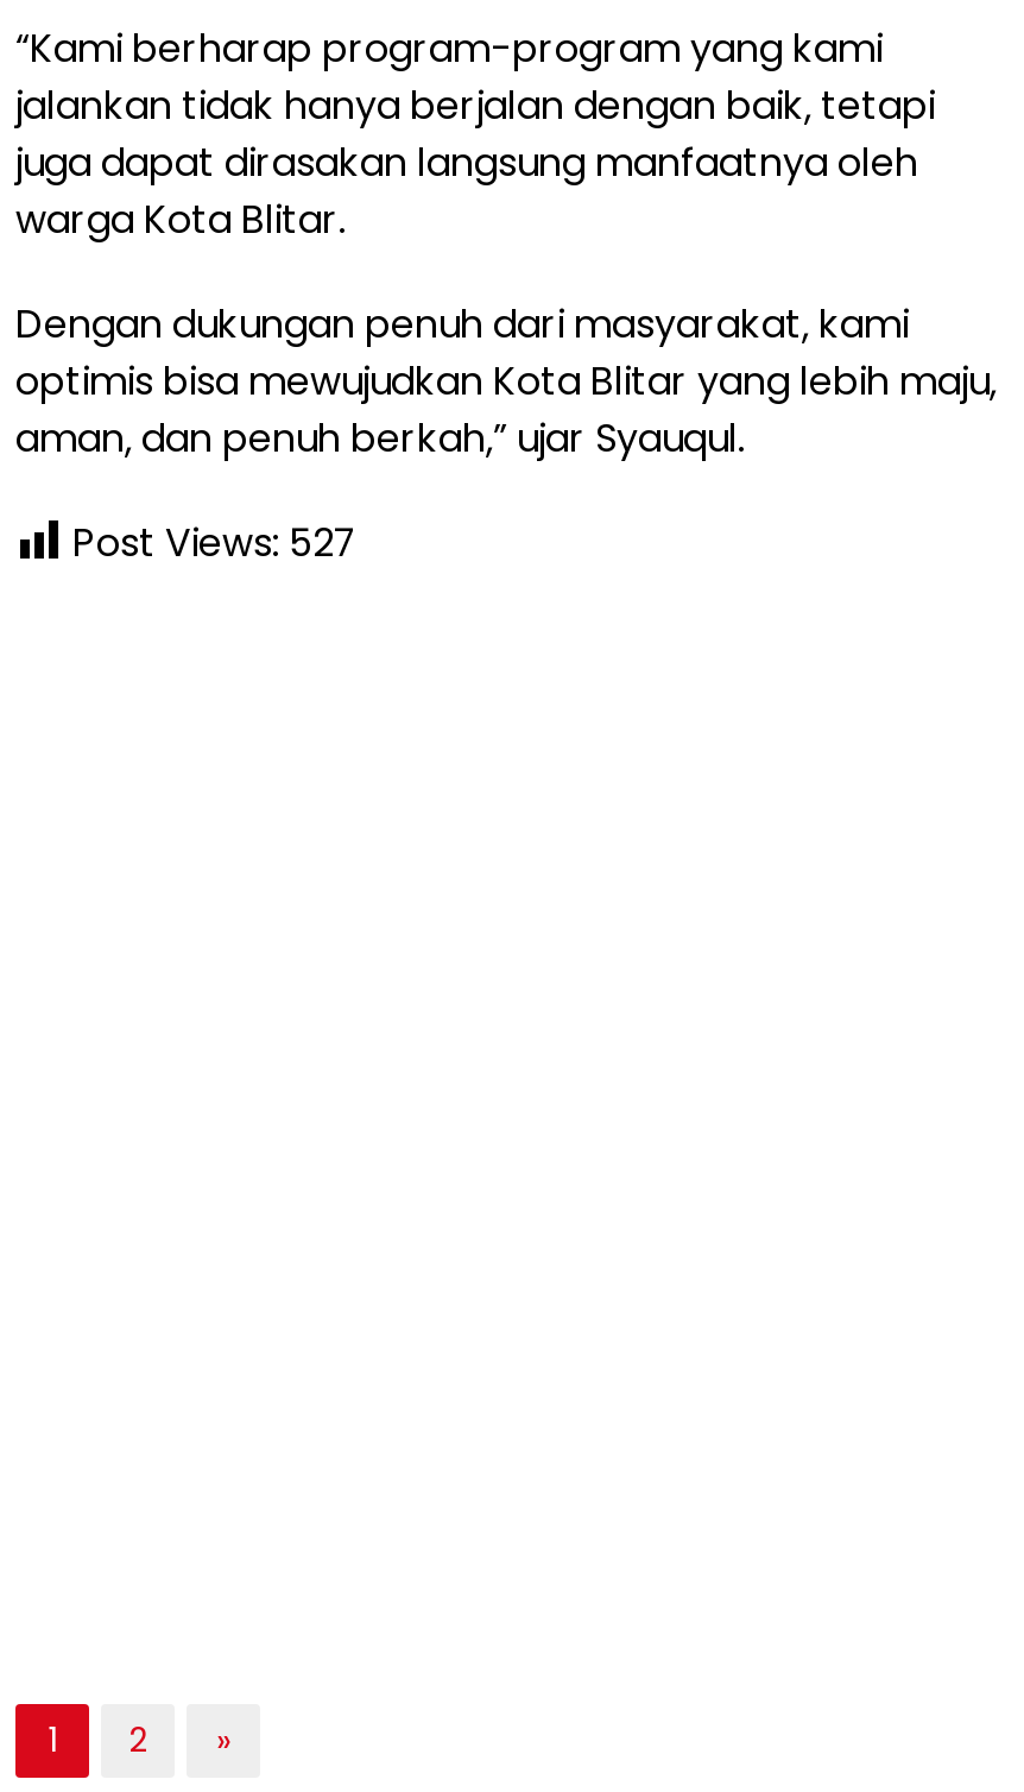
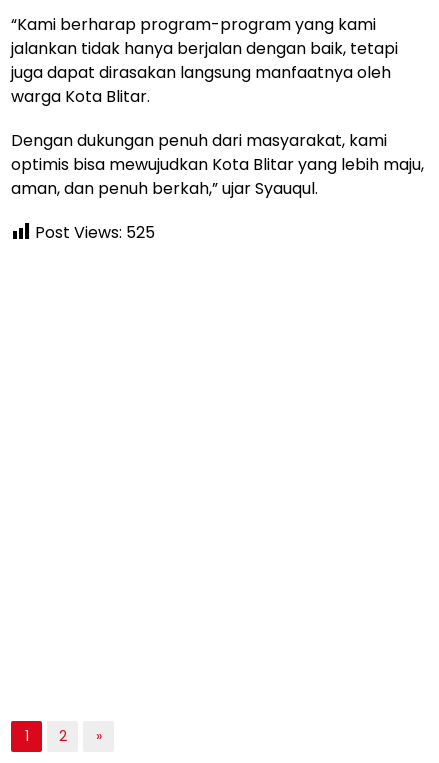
- Post Views: 527
+ Post Views: 525
